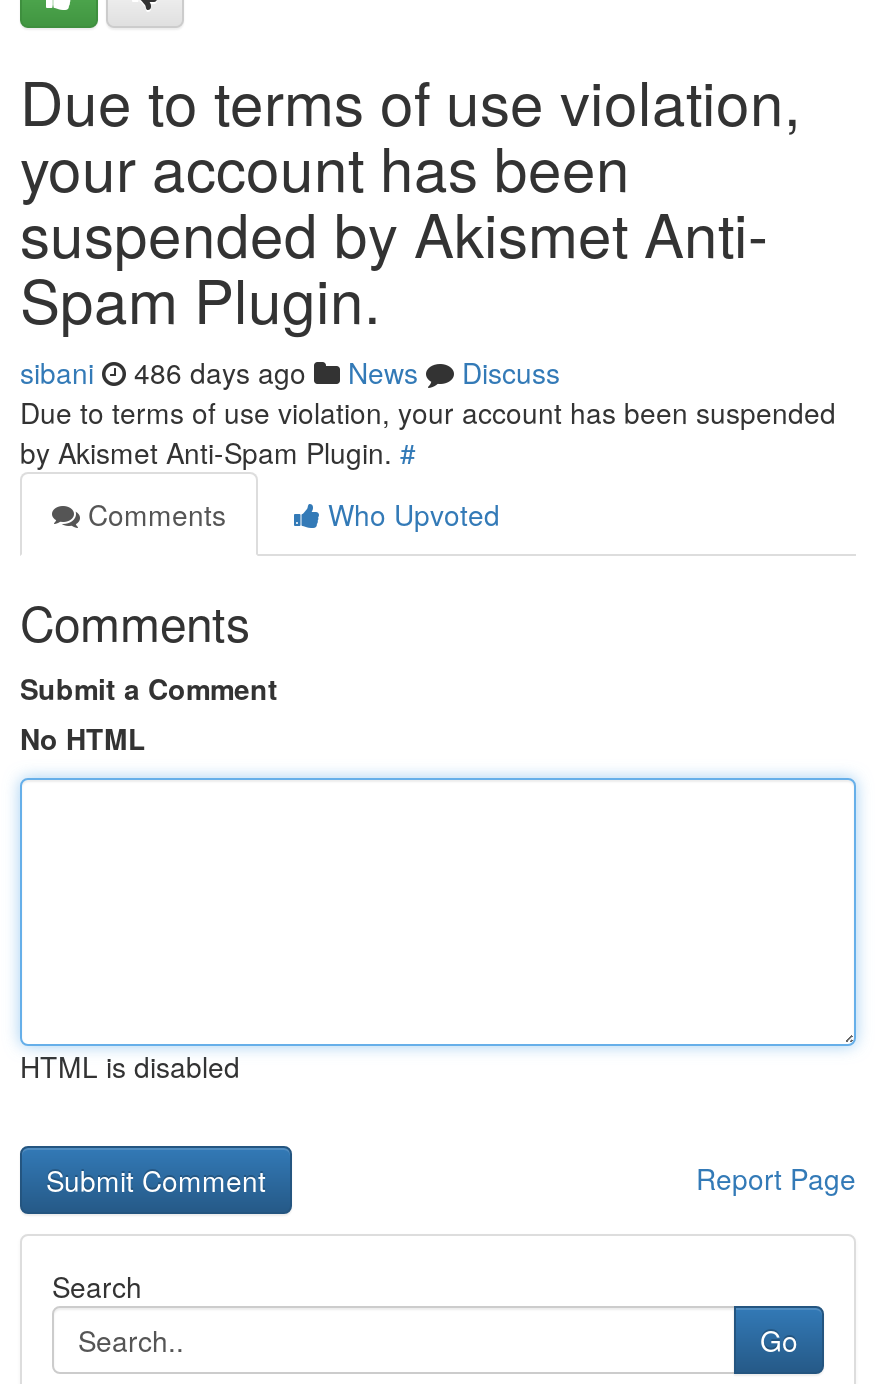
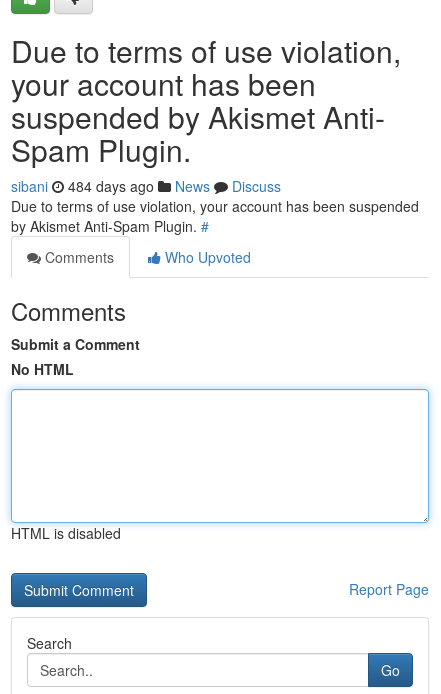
- sibani 486 days ago News Discuss
+ sibani 484 days ago News Discuss
